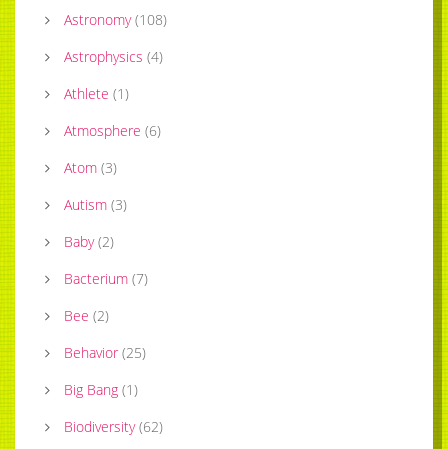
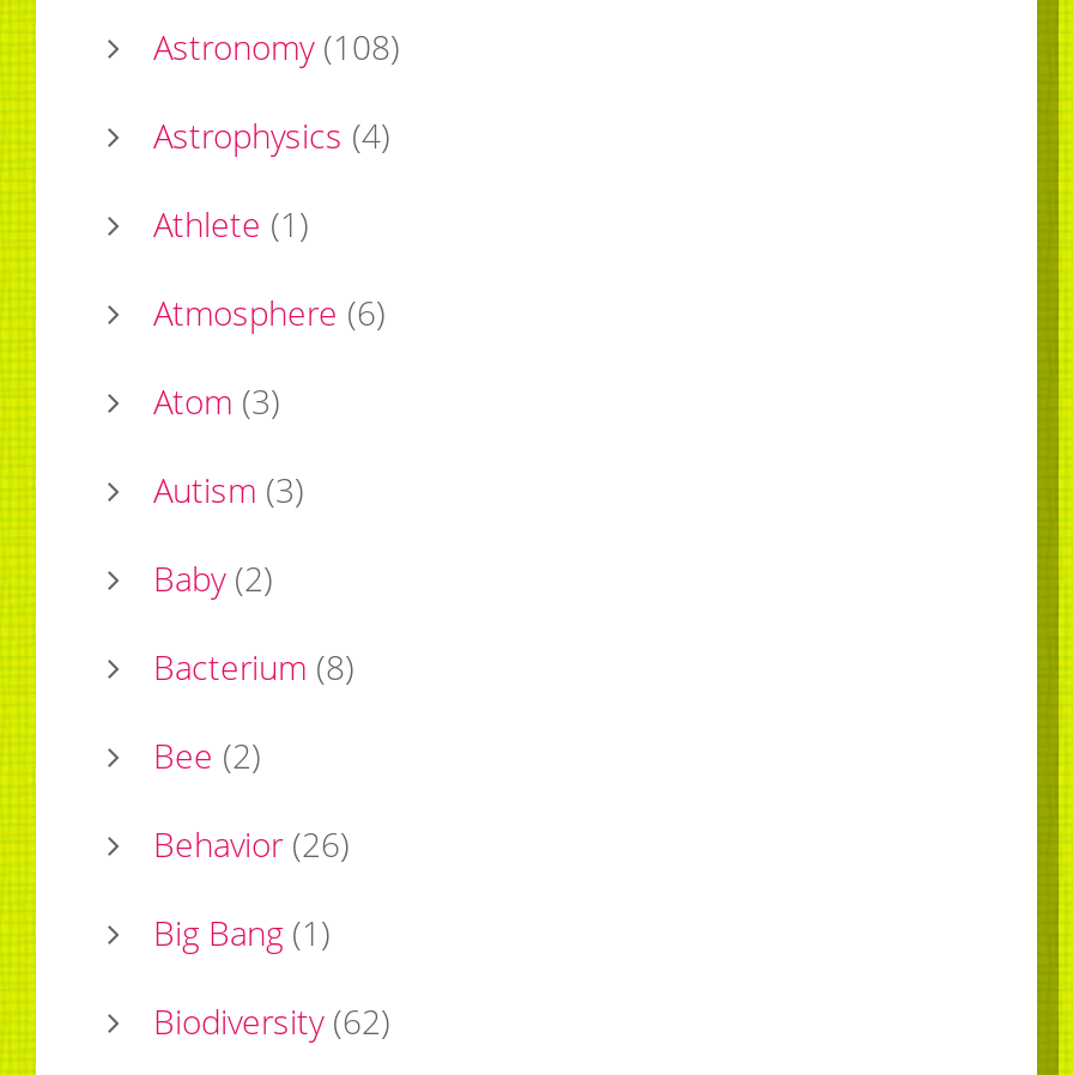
- Bacterium (7)
+ Bacterium (8)

- Behavior (25)
+ Behavior (26)
